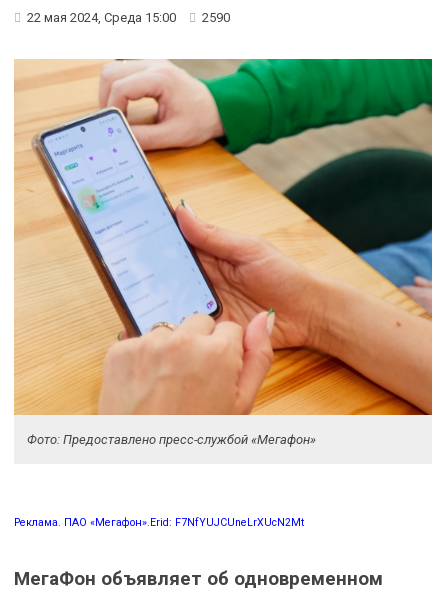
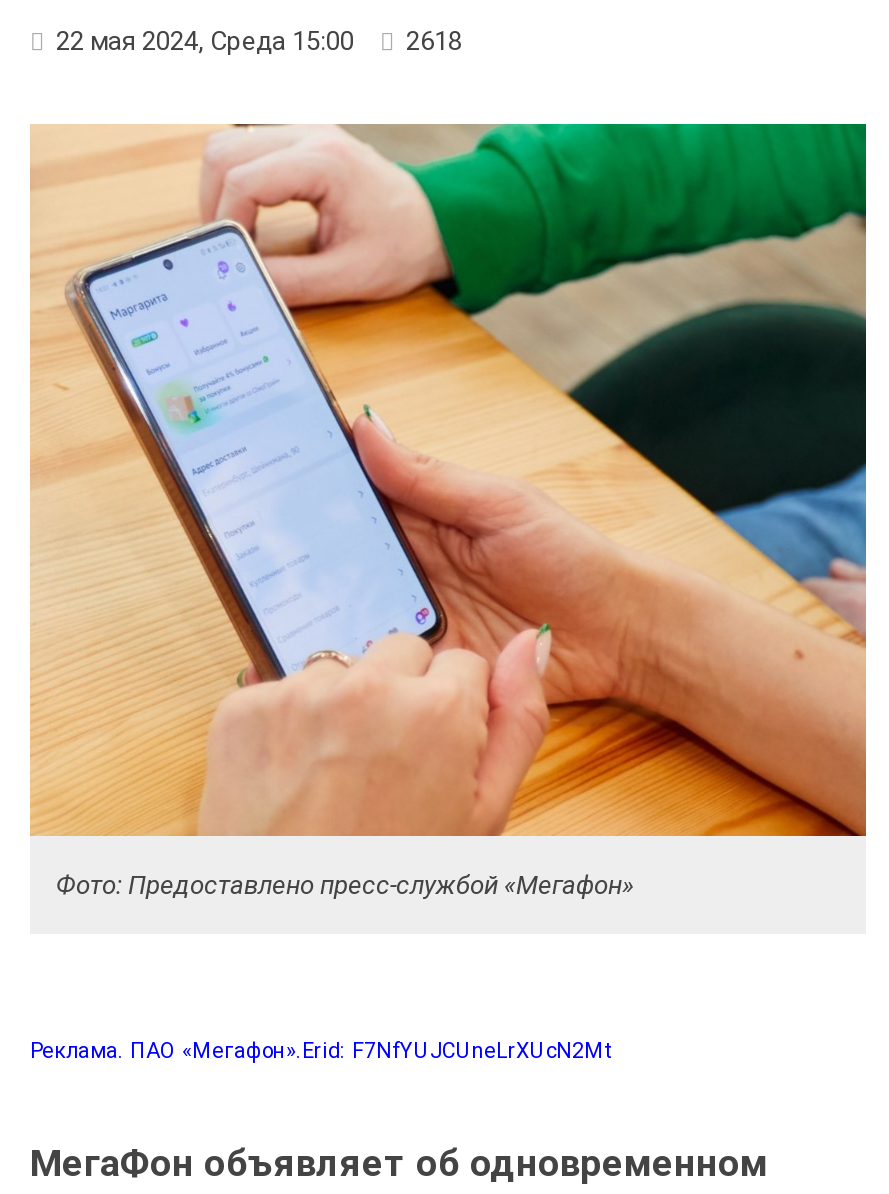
- 22 мая 2024, Среда 15:00 2590
+ 22 мая 2024, Среда 15:00 2618
